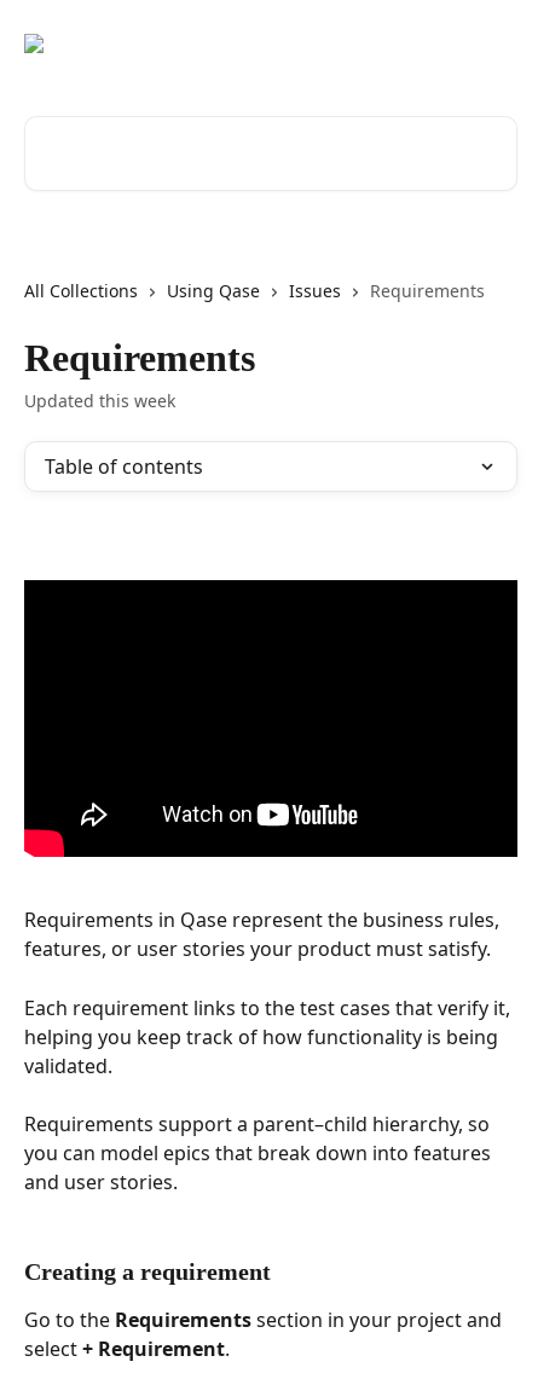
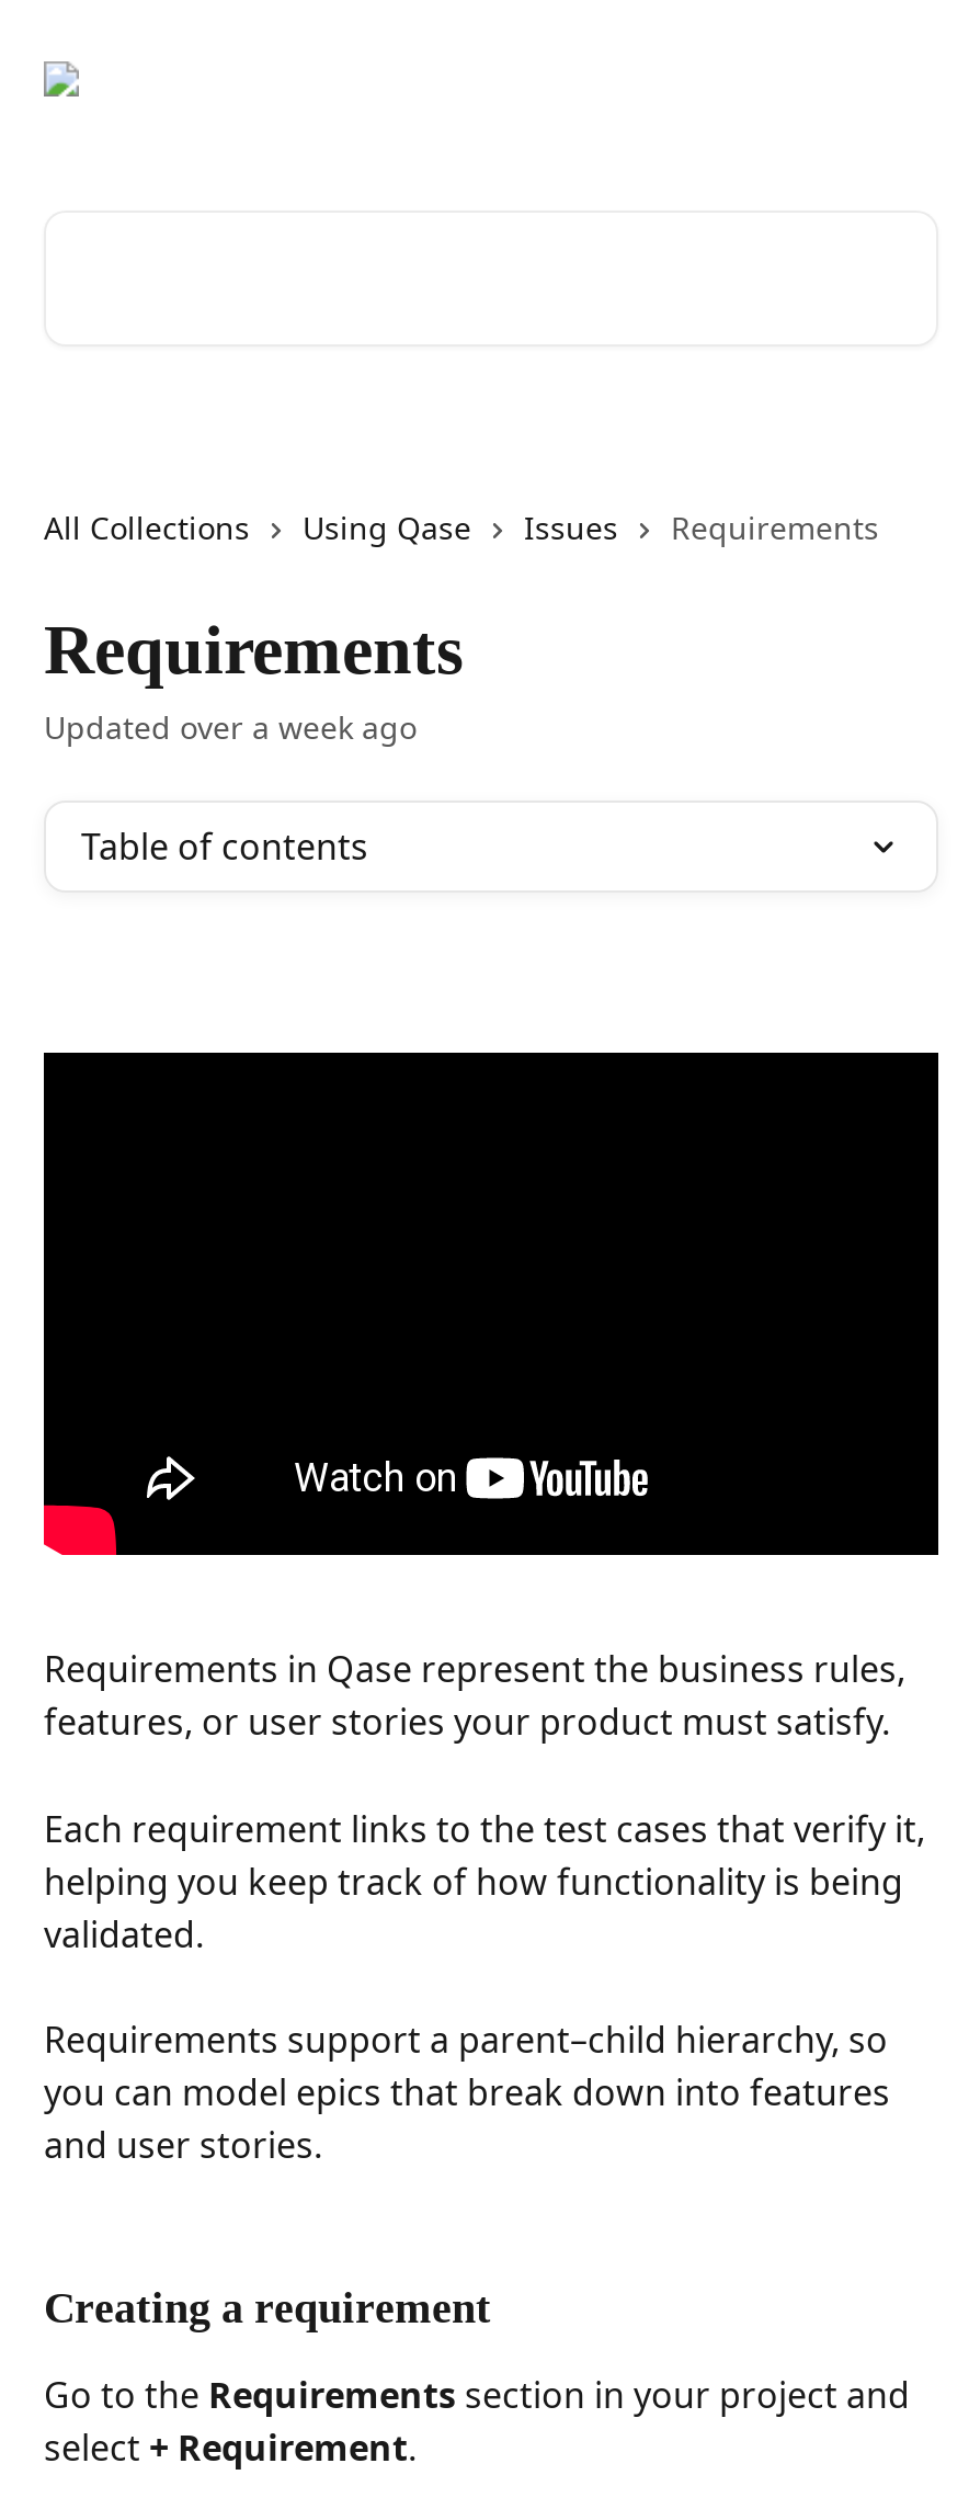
- Updated this week
+ Updated over a week ago
